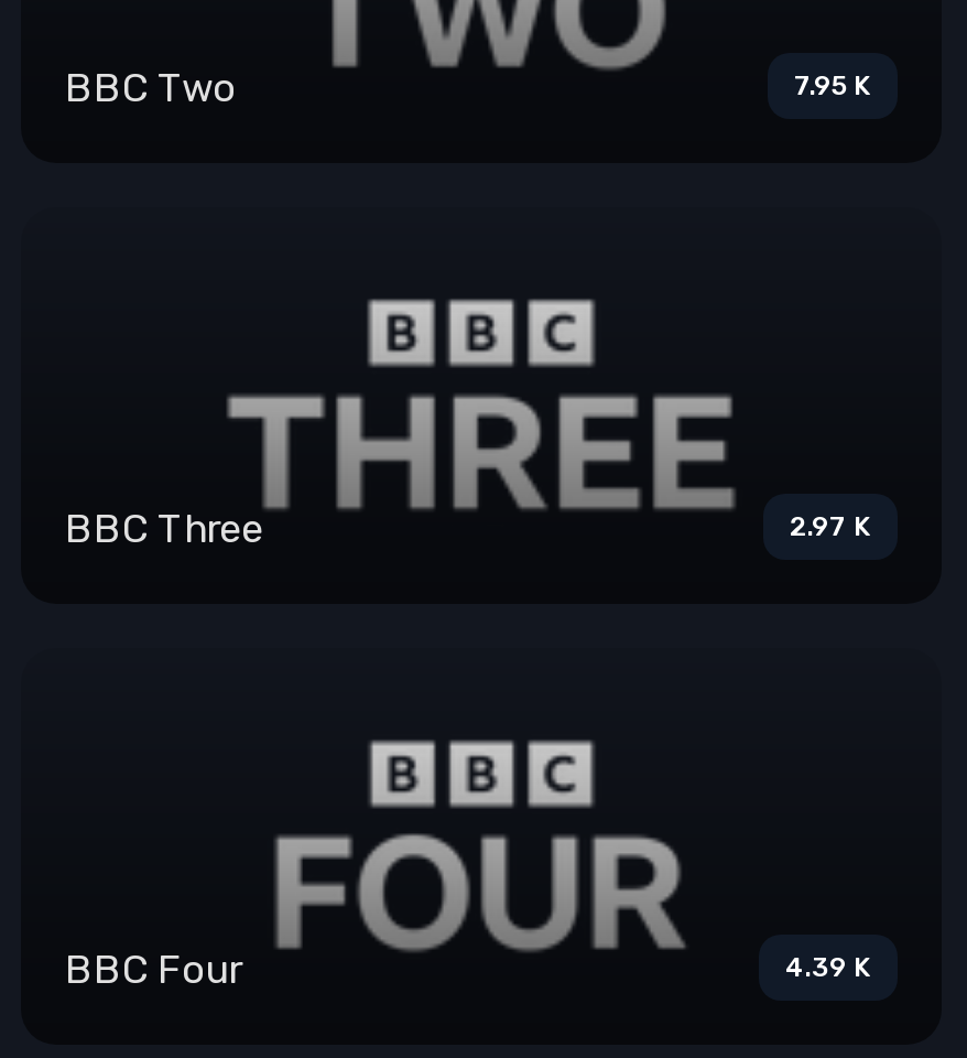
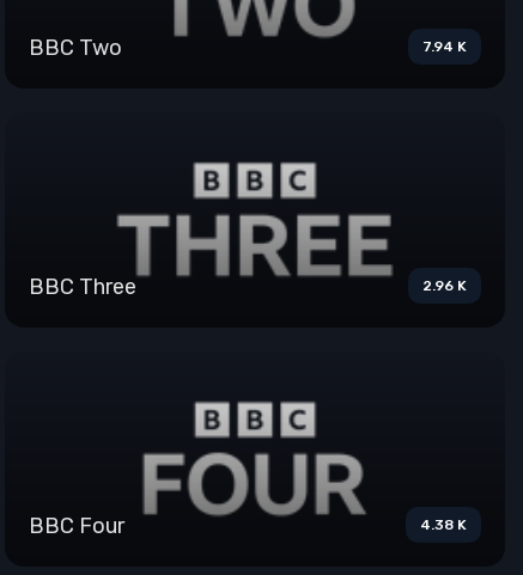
- 7.95 K
+ 7.94 K

- 2.97 K
+ 2.96 K

- 4.39 K
+ 4.38 K
